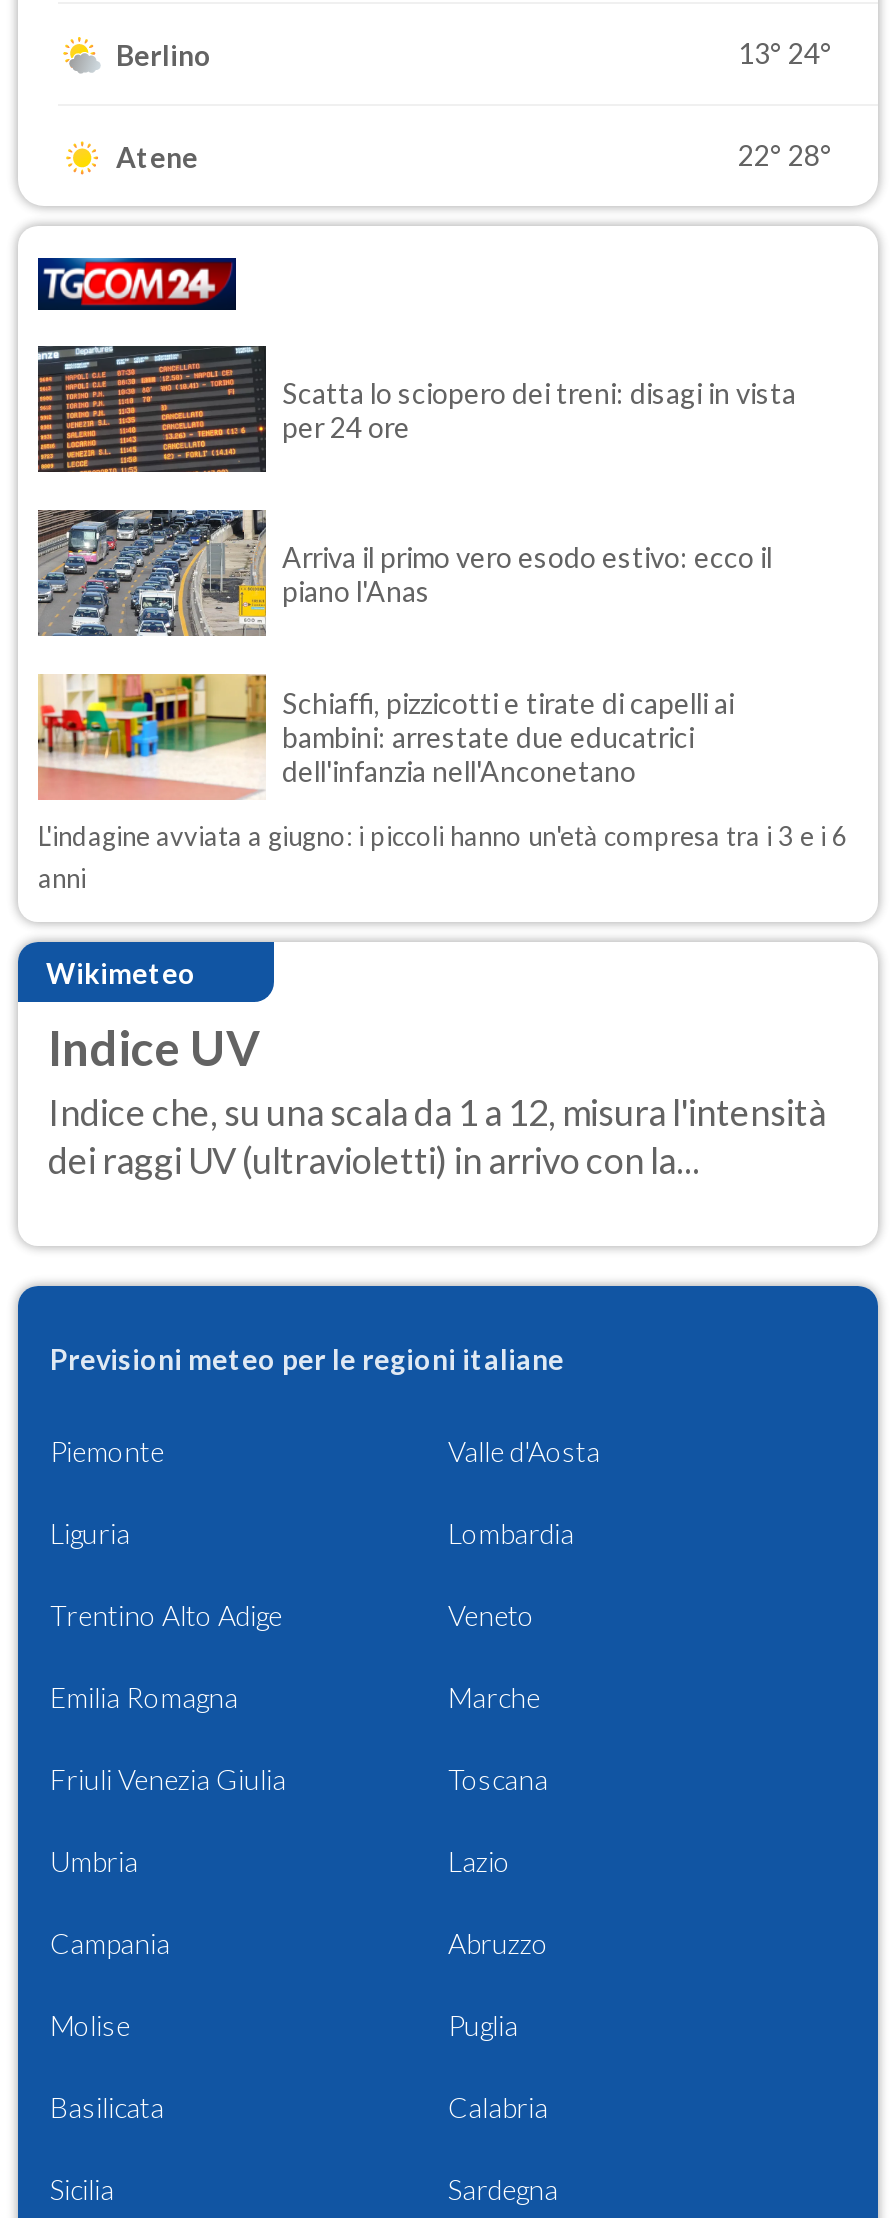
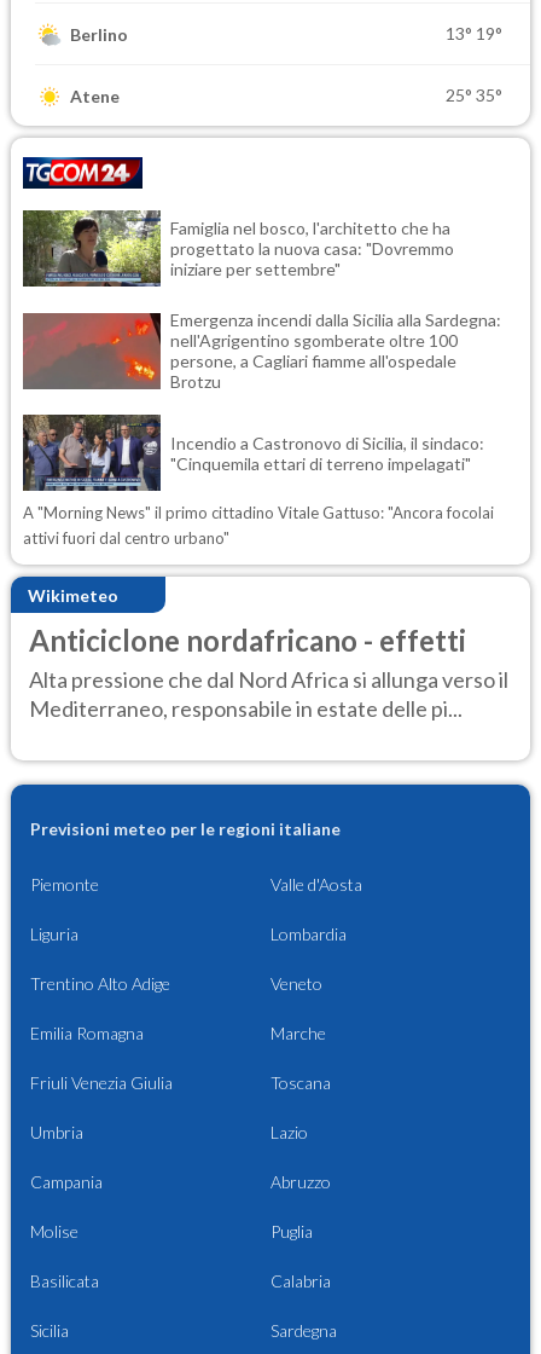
- 13° 24°
+ 13° 19°

- 22° 28°
+ 25° 35°

- [image]
- Scatta lo sciopero dei treni: disagi in vista
- per 24 ore
+ [image]
+ Famiglia nel bosco, l'architetto che ha
+ progettato la nuova casa: "Dovremmo
+ iniziare per settembre"

- [image]
- Arriva il primo vero esodo estivo: ecco il
- piano l'Anas
+ [image]
+ Emergenza incendi dalla Sicilia alla Sardegna:
+ nell'Agrigentino sgomberate oltre 100
+ persone, a Cagliari fiamme all'ospedale
+ Brotzu

- [image]
- L'indagine avviata a giugno: i piccoli hanno un'età compresa tra i 3 e i 6
- anni
+ [image]
+ A "Morning News" il primo cittadino Vitale Gattuso: "Ancora focolai
+ attivi fuori dal centro urbano"

- Schiaffi, pizzicotti e tirate di capelli ai
- bambini: arrestate due educatrici
- dell'infanzia nell'Anconetano
+ Incendio a Castronovo di Sicilia, il sindaco:
+ "Cinquemila ettari di terreno impelagati"

- Indice UV
- Indice che, su una scala da 1 a 12, misura l'intensità
- dei raggi UV (ultravioletti) in arrivo con la...
+ Anticiclone nordafricano - effetti
+ Alta pressione che dal Nord Africa si allunga verso il
+ Mediterraneo, responsabile in estate delle pi...
